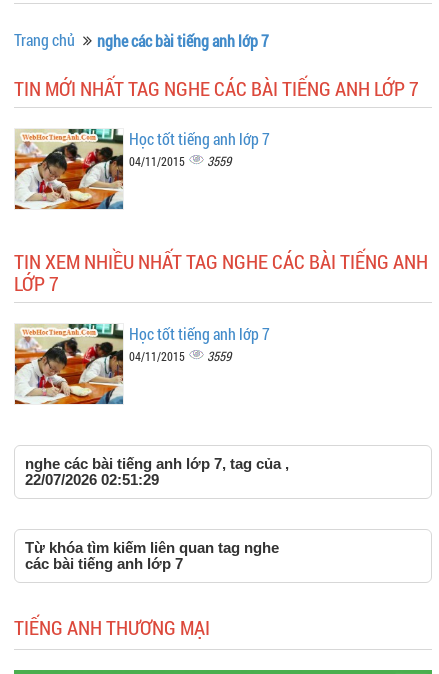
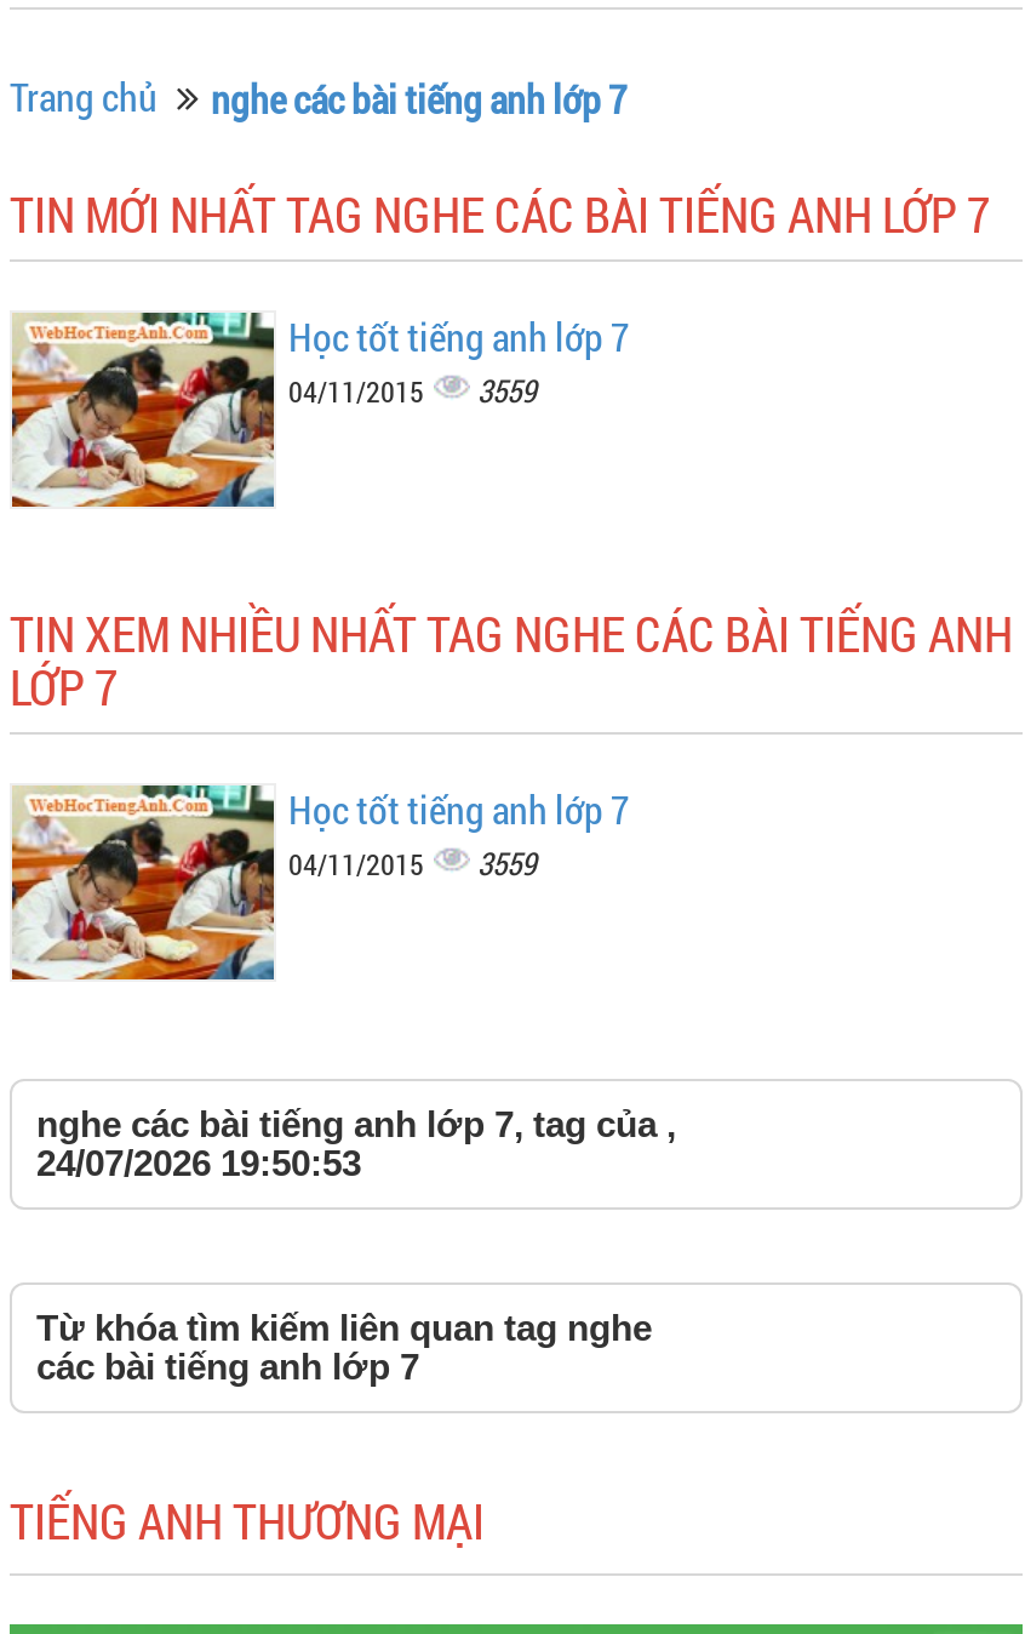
- 22/07/2026 02:51:29
+ 24/07/2026 19:50:53
